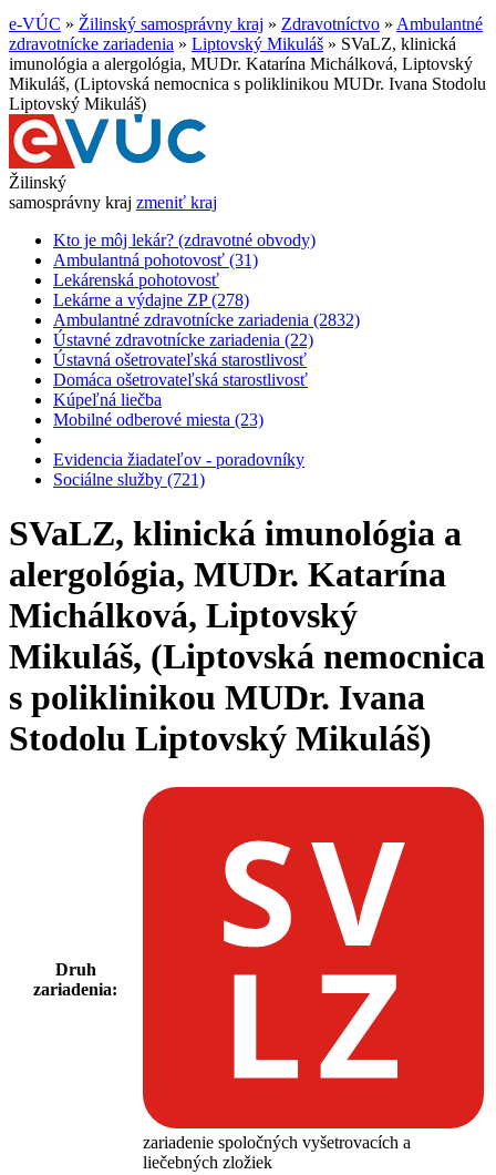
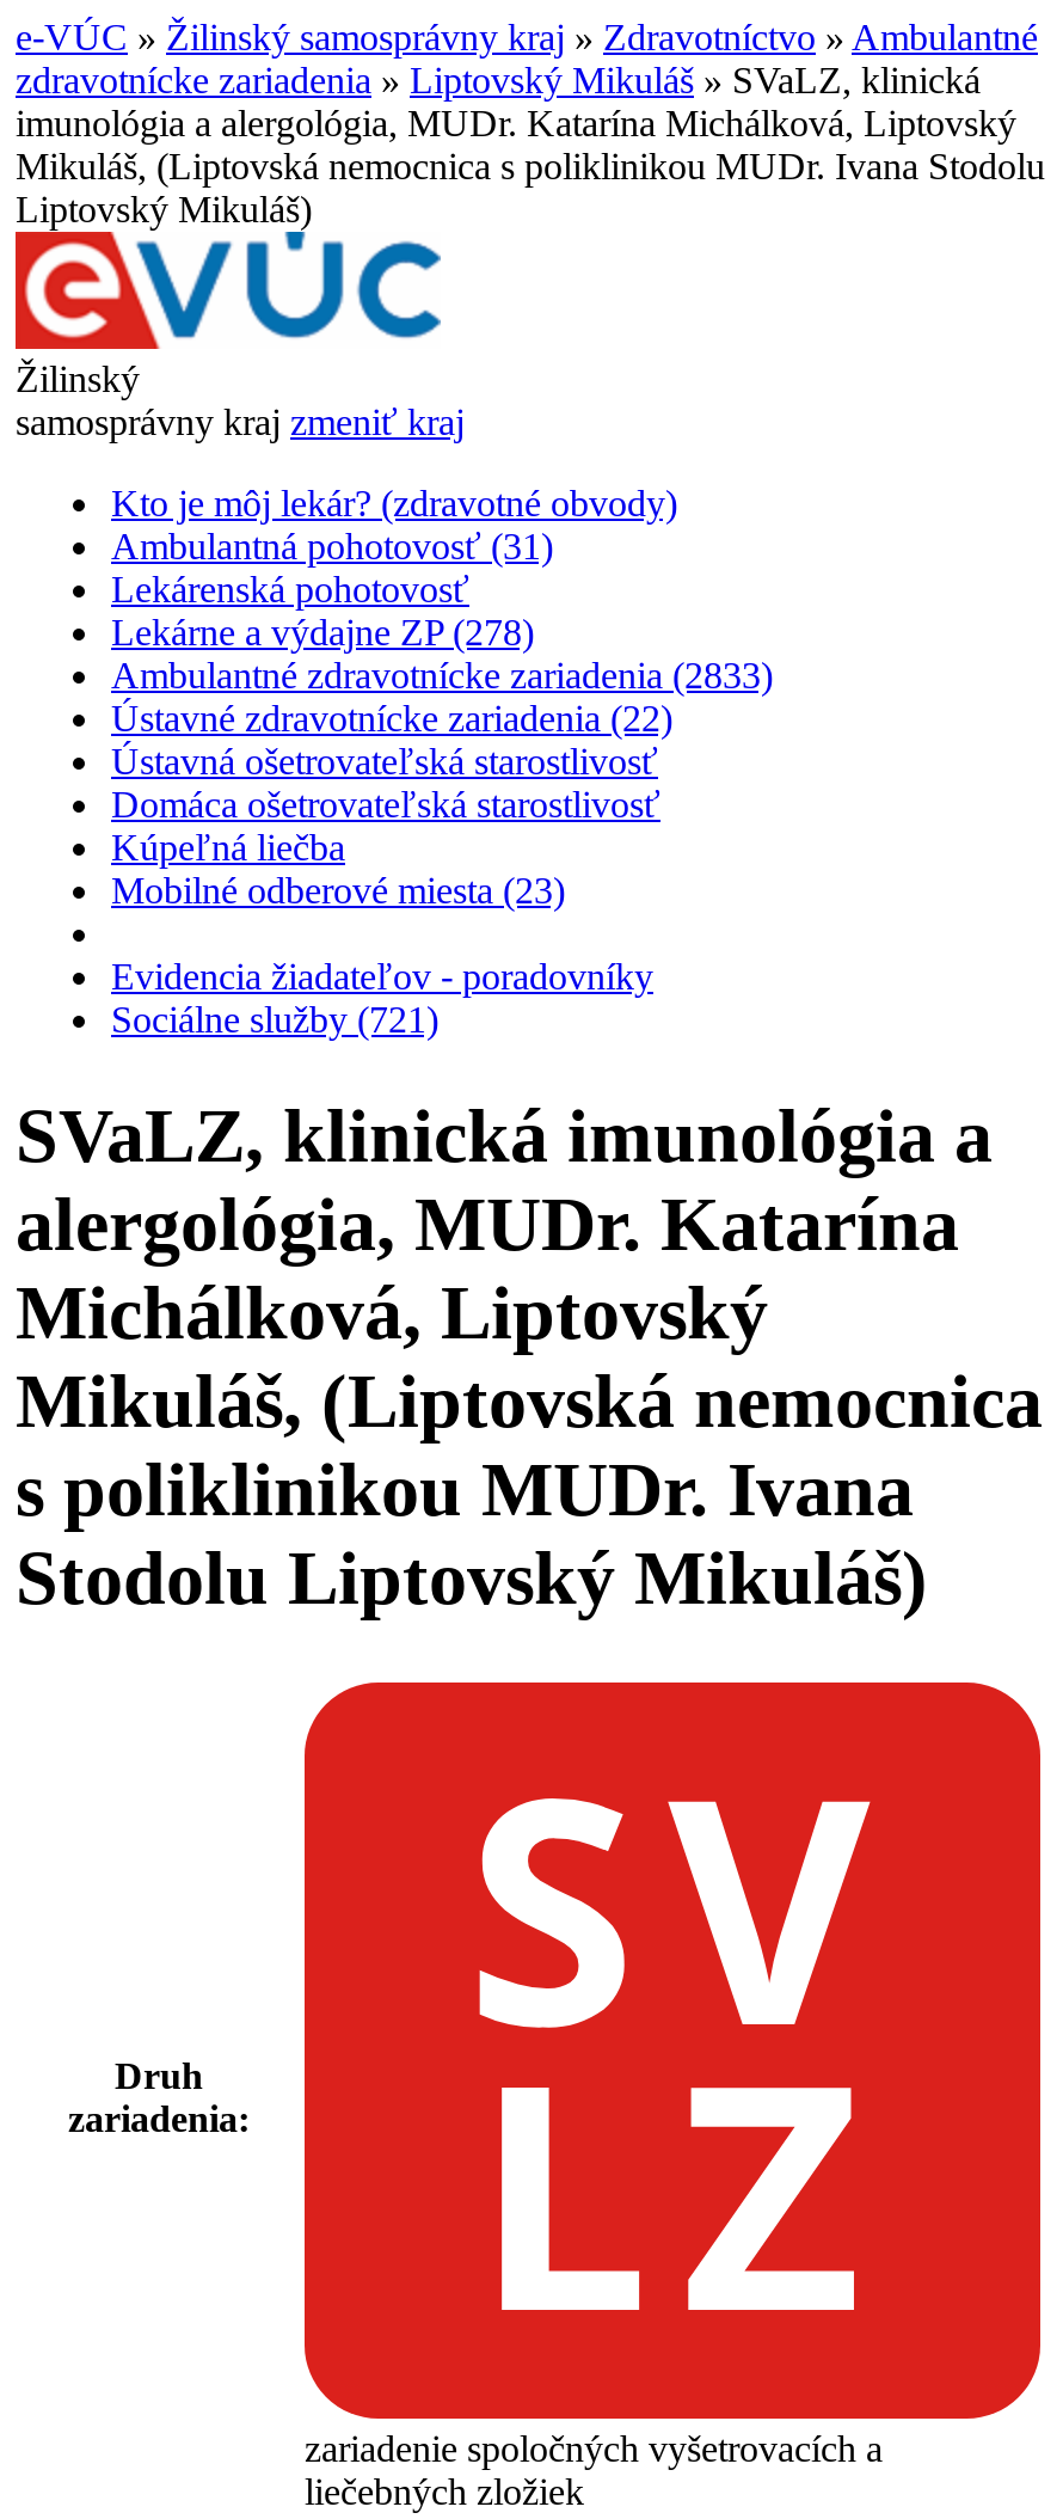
- Ambulantné zdravotnícke zariadenia (2832)
+ Ambulantné zdravotnícke zariadenia (2833)
